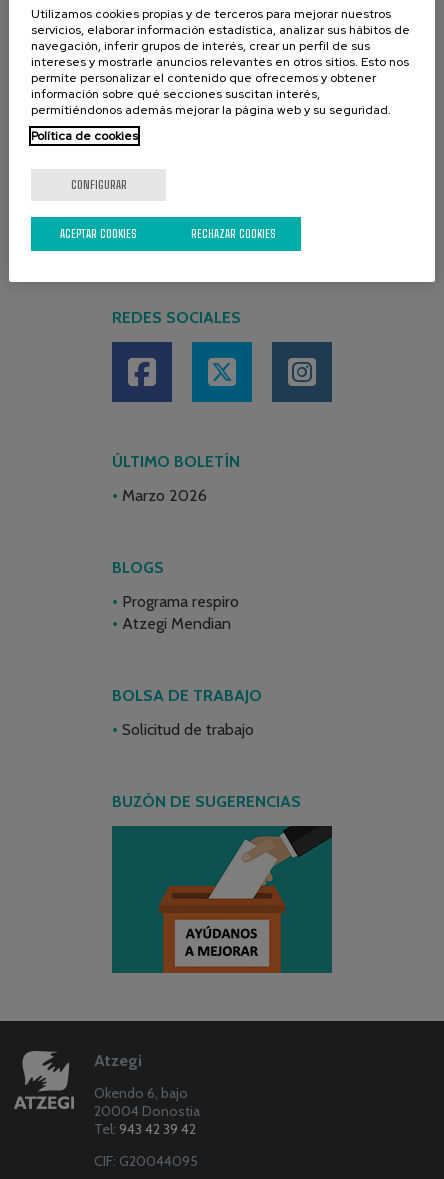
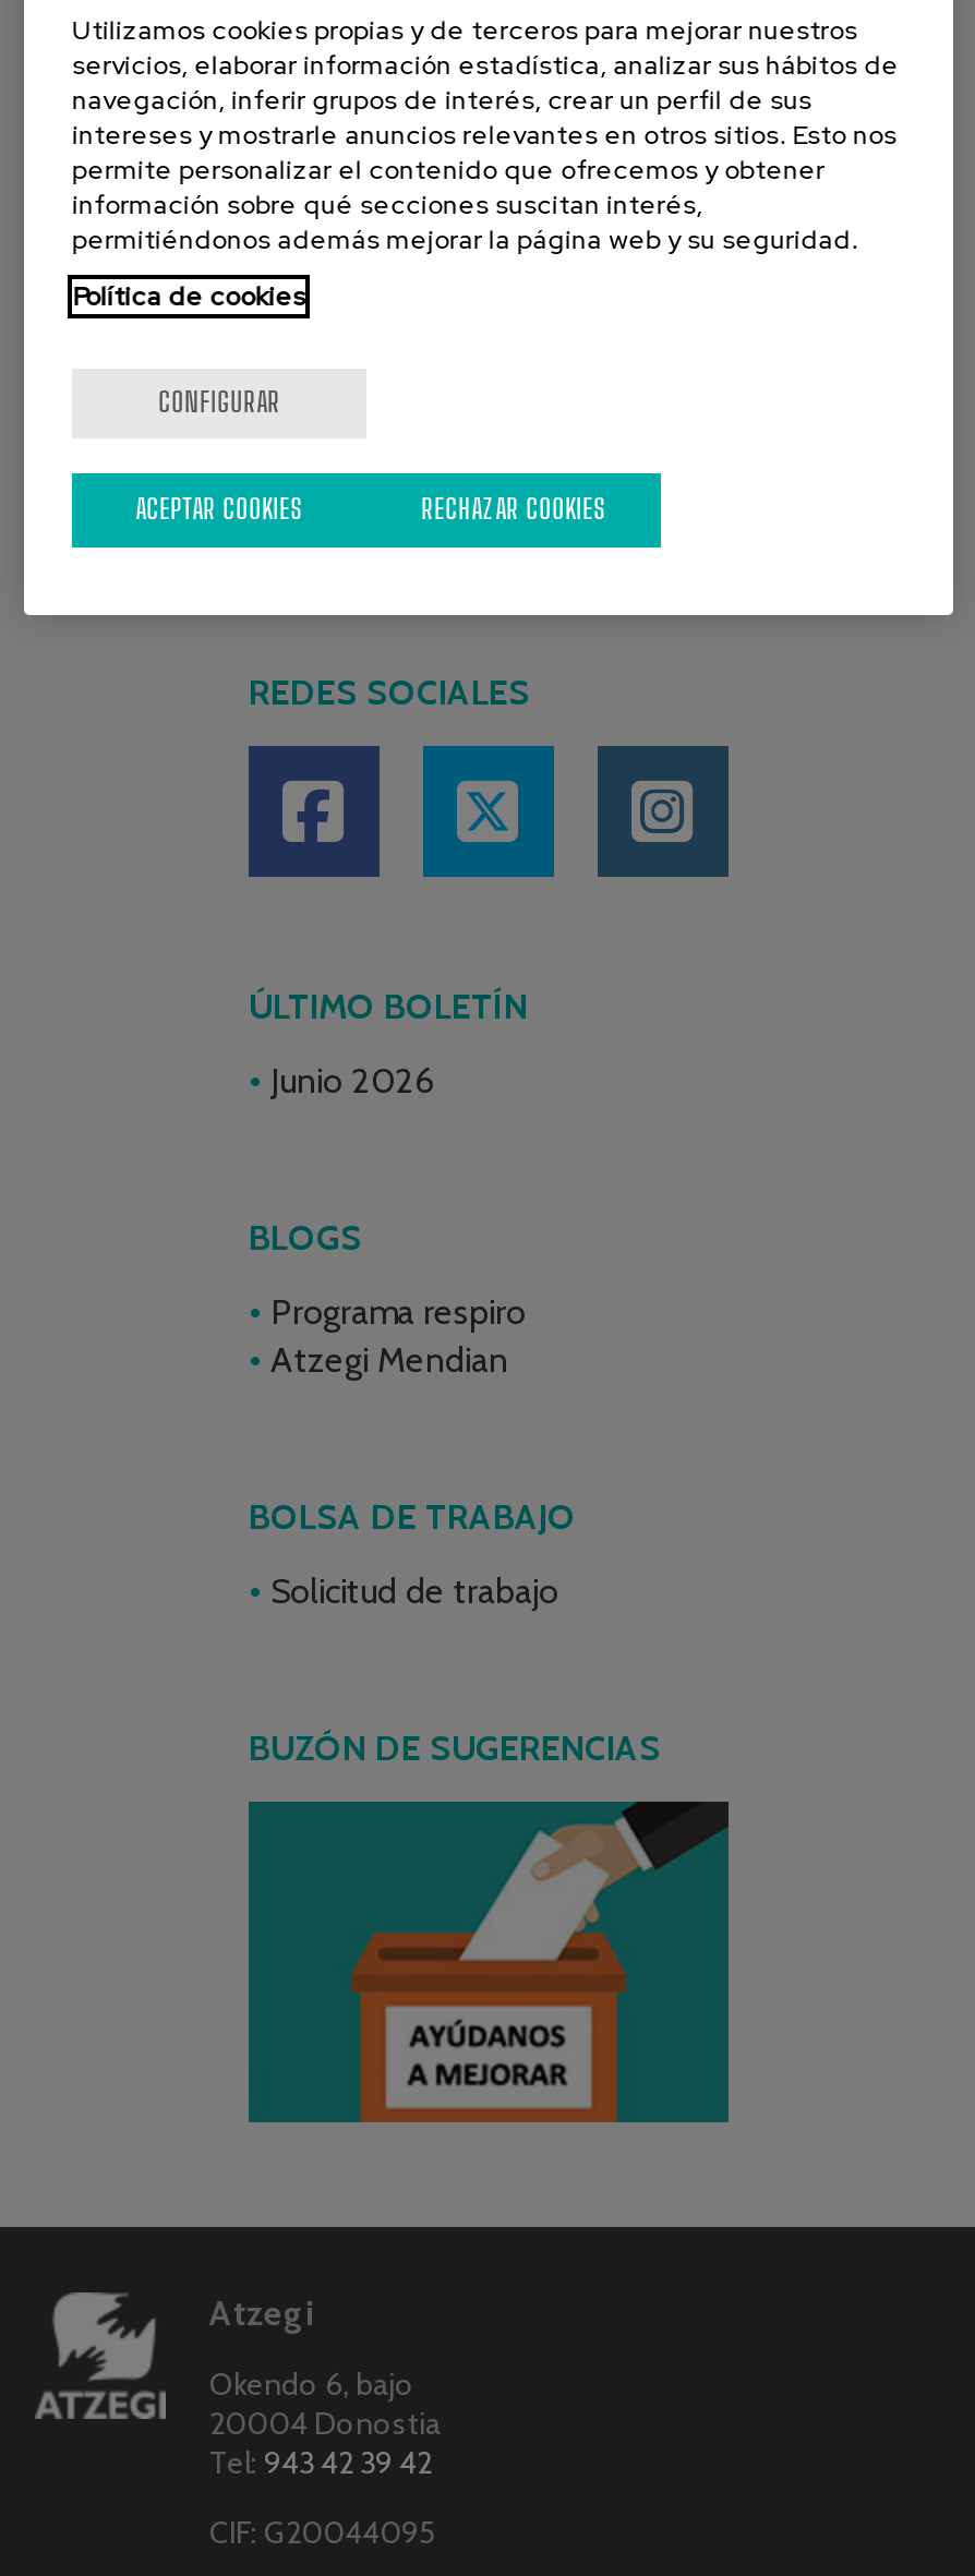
- Marzo 2026
+ Junio 2026
